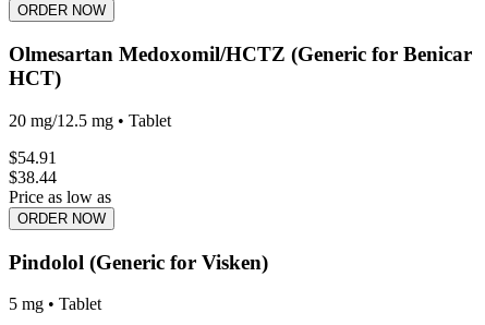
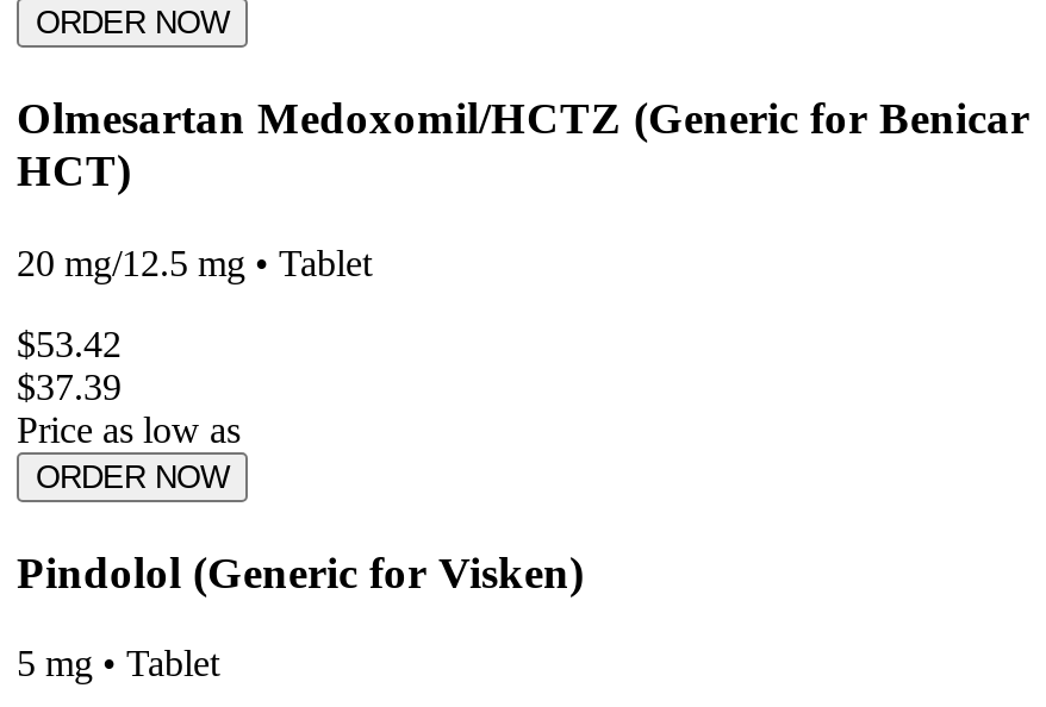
- $54.91
+ $53.42

- $38.44
+ $37.39
